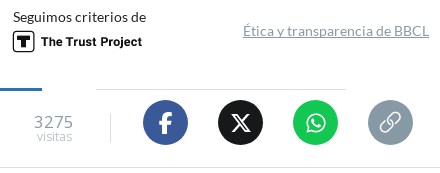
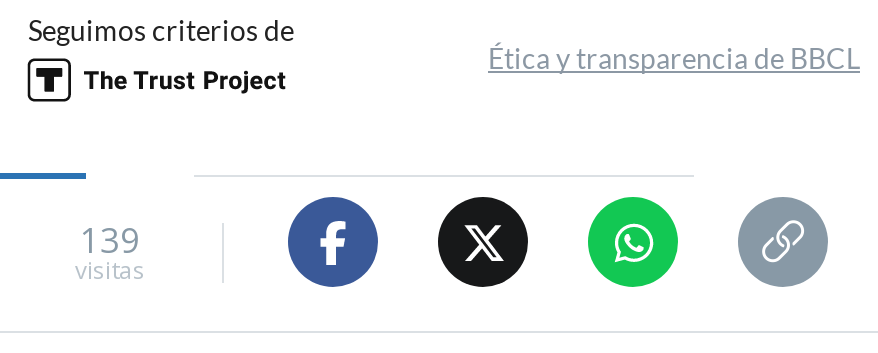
- 3275
+ 139
